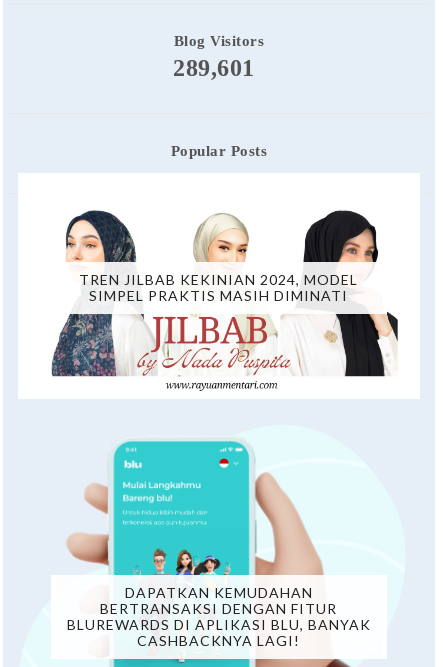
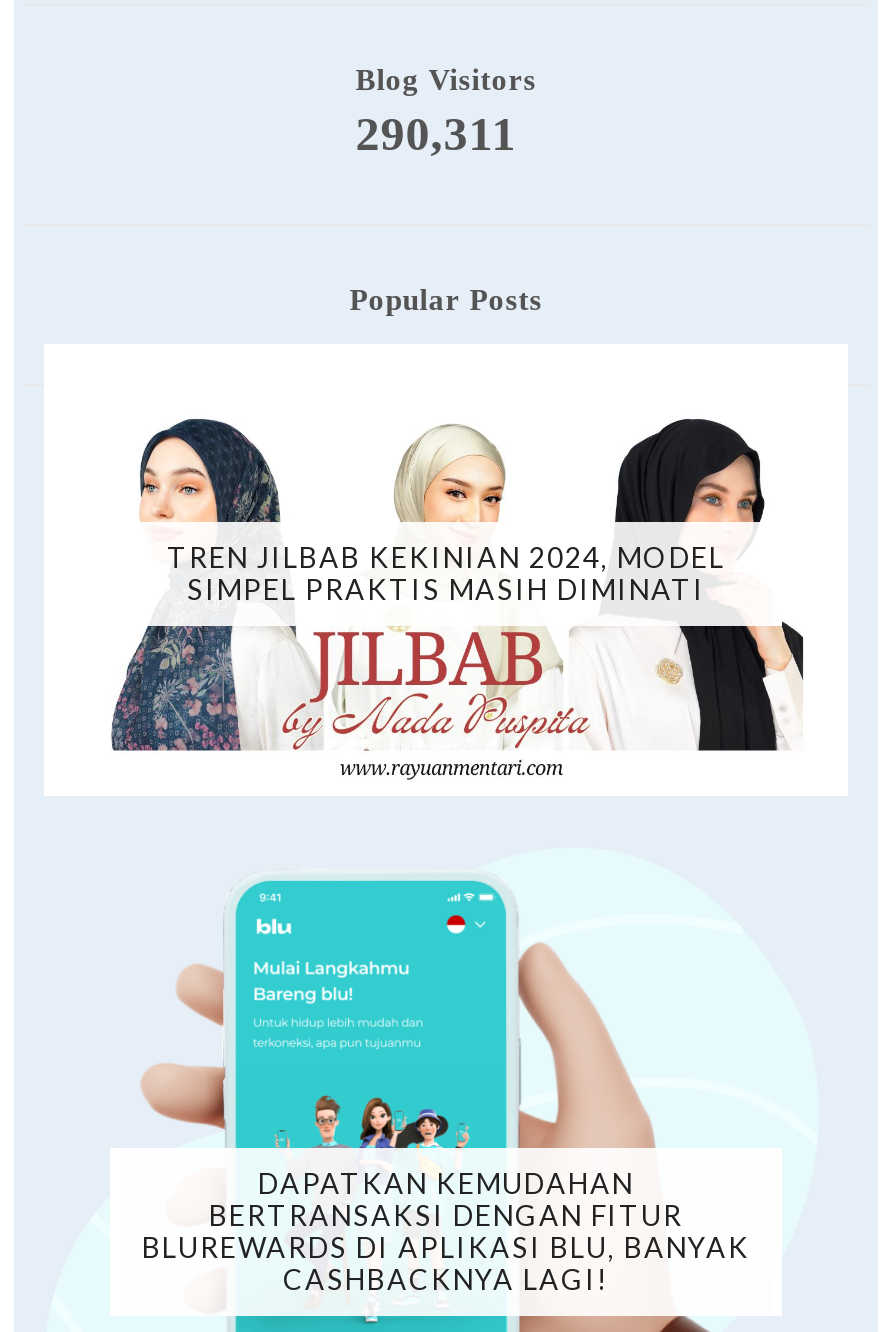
- 289,601
+ 290,311
